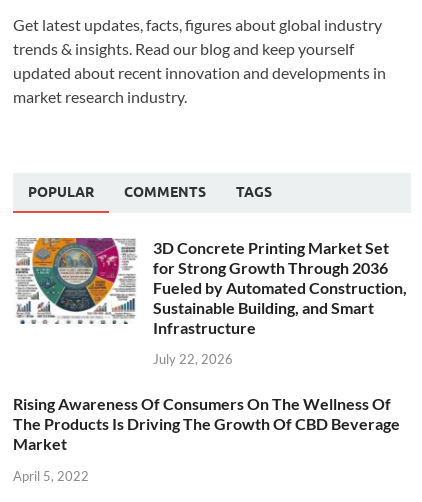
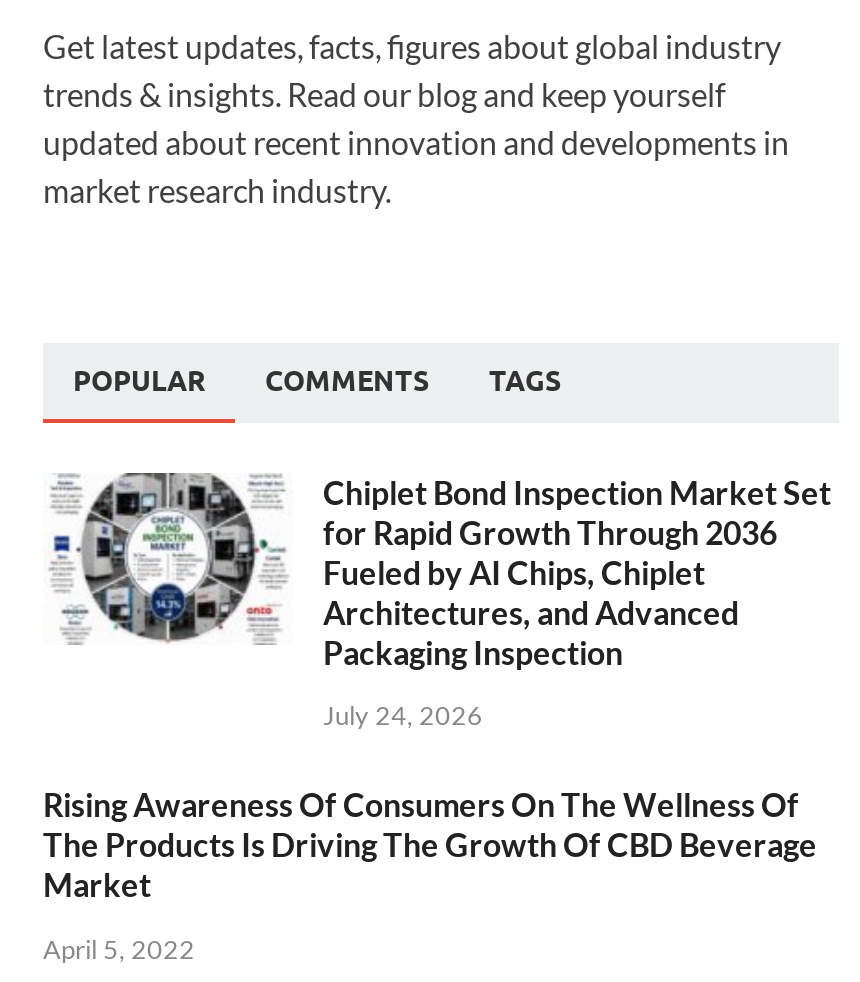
- [image]
- 3D Concrete Printing Market Set
- for Strong Growth Through 2036
- Fueled by Automated Construction,
- Sustainable Building, and Smart
- Infrastructure
+ [image]
+ Chiplet Bond Inspection Market Set
+ for Rapid Growth Through 2036
+ Fueled by AI Chips, Chiplet
+ Architectures, and Advanced
+ Packaging Inspection

- July 22, 2026
+ July 24, 2026
